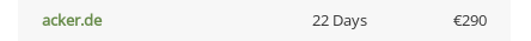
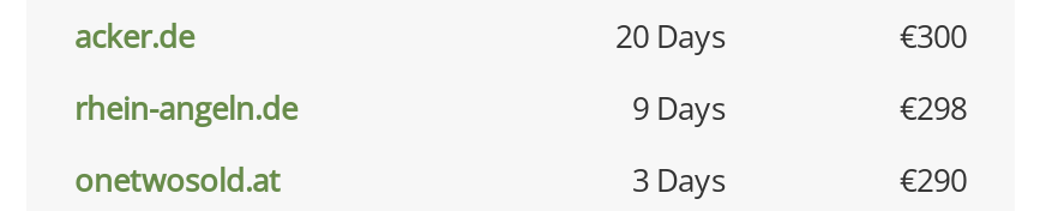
- 22 Days
+ 20 Days
+ €300
+ rhein-angeln.de
+ 9 Days
+ €298
+ onetwosold.at
+ 3 Days
